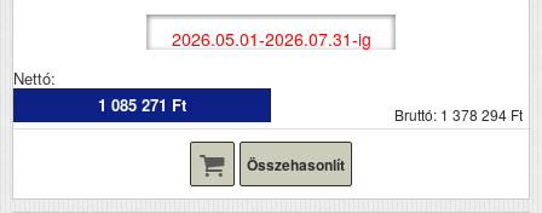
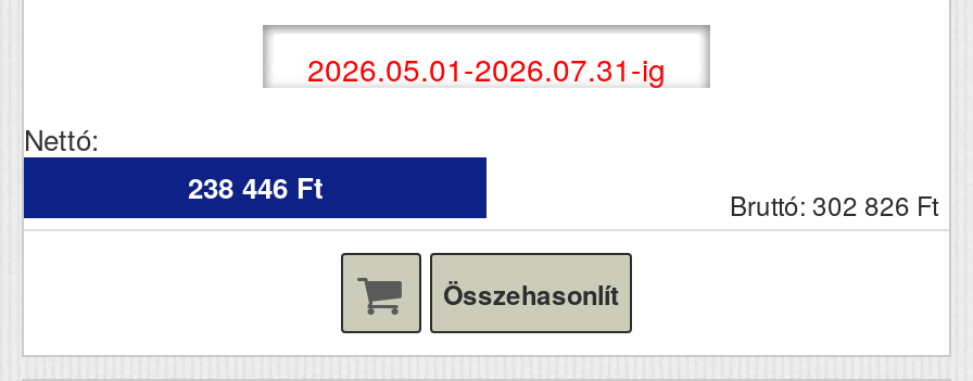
- 1 085 271 Ft
+ 238 446 Ft

- Bruttó: 1 378 294 Ft
+ Bruttó: 302 826 Ft
